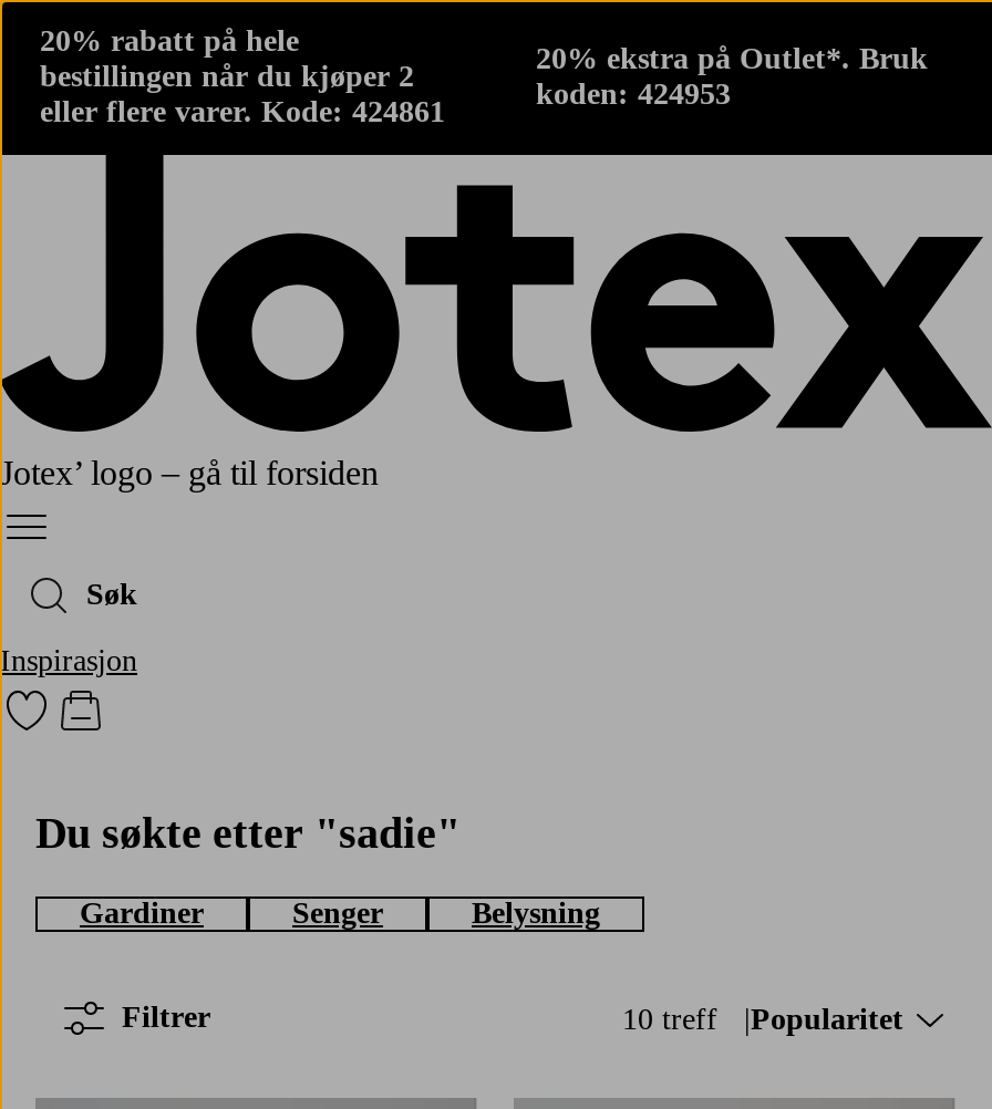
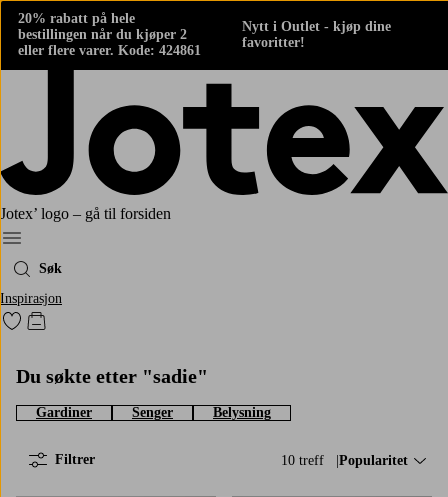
- 20% ekstra på Outlet*. Bruk
- koden: 424953
+ Nytt i Outlet - kjøp dine
+ favoritter!
